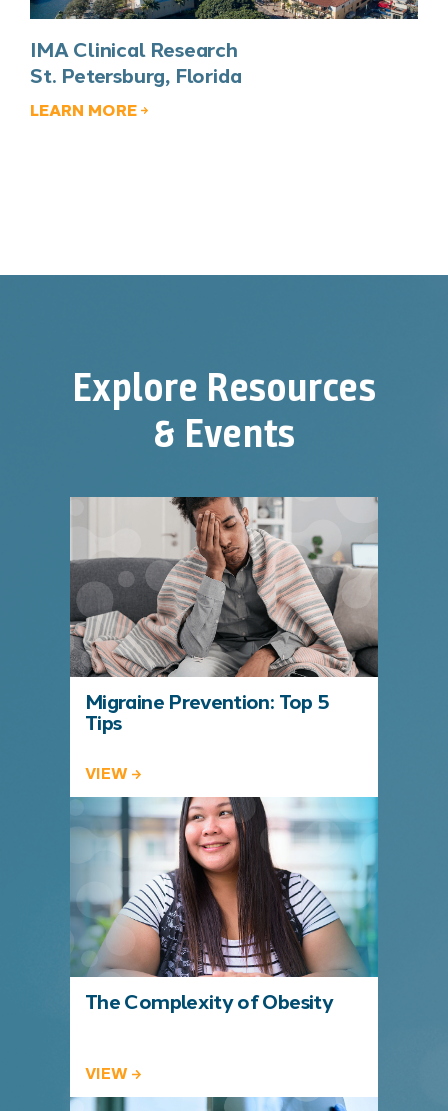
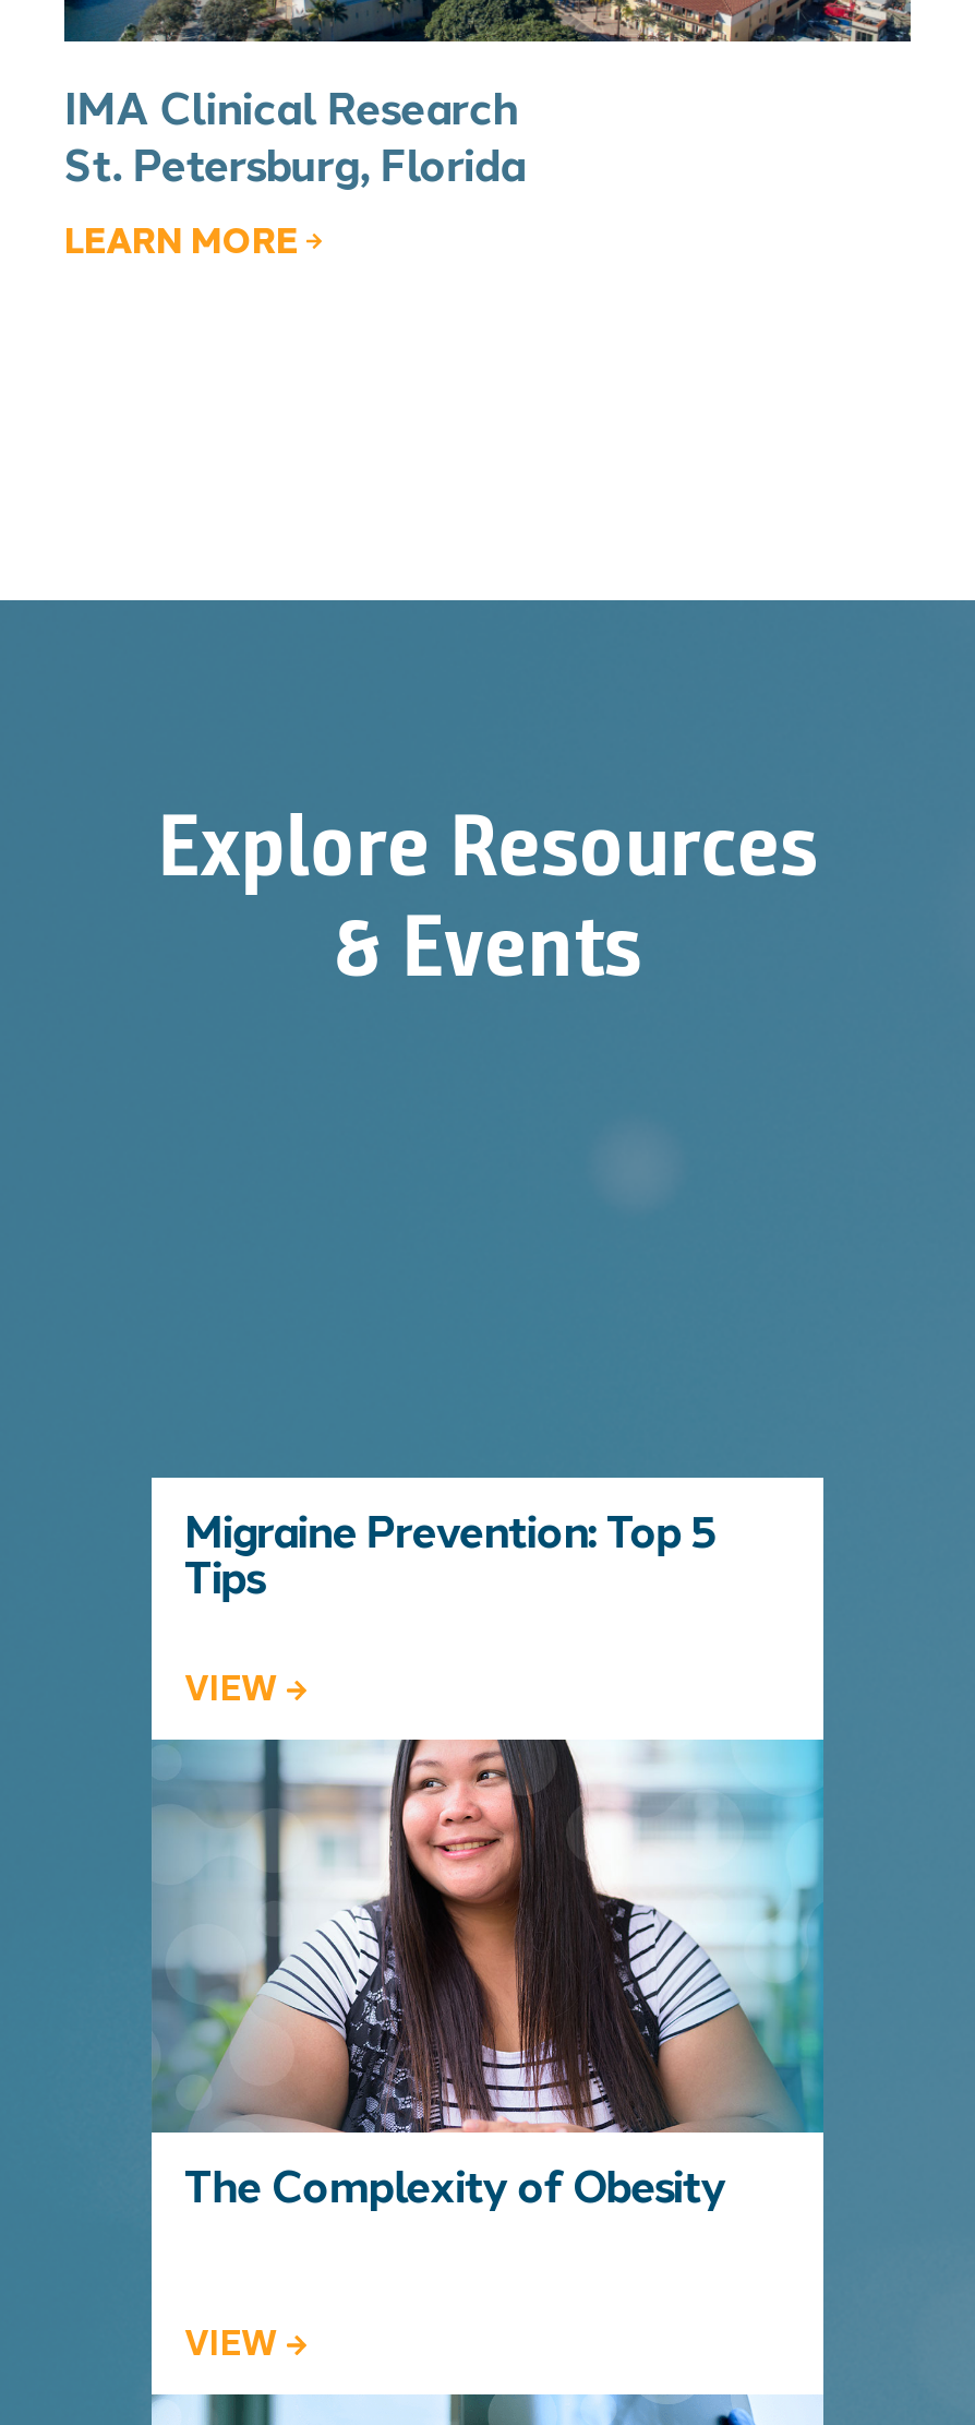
- [image]
